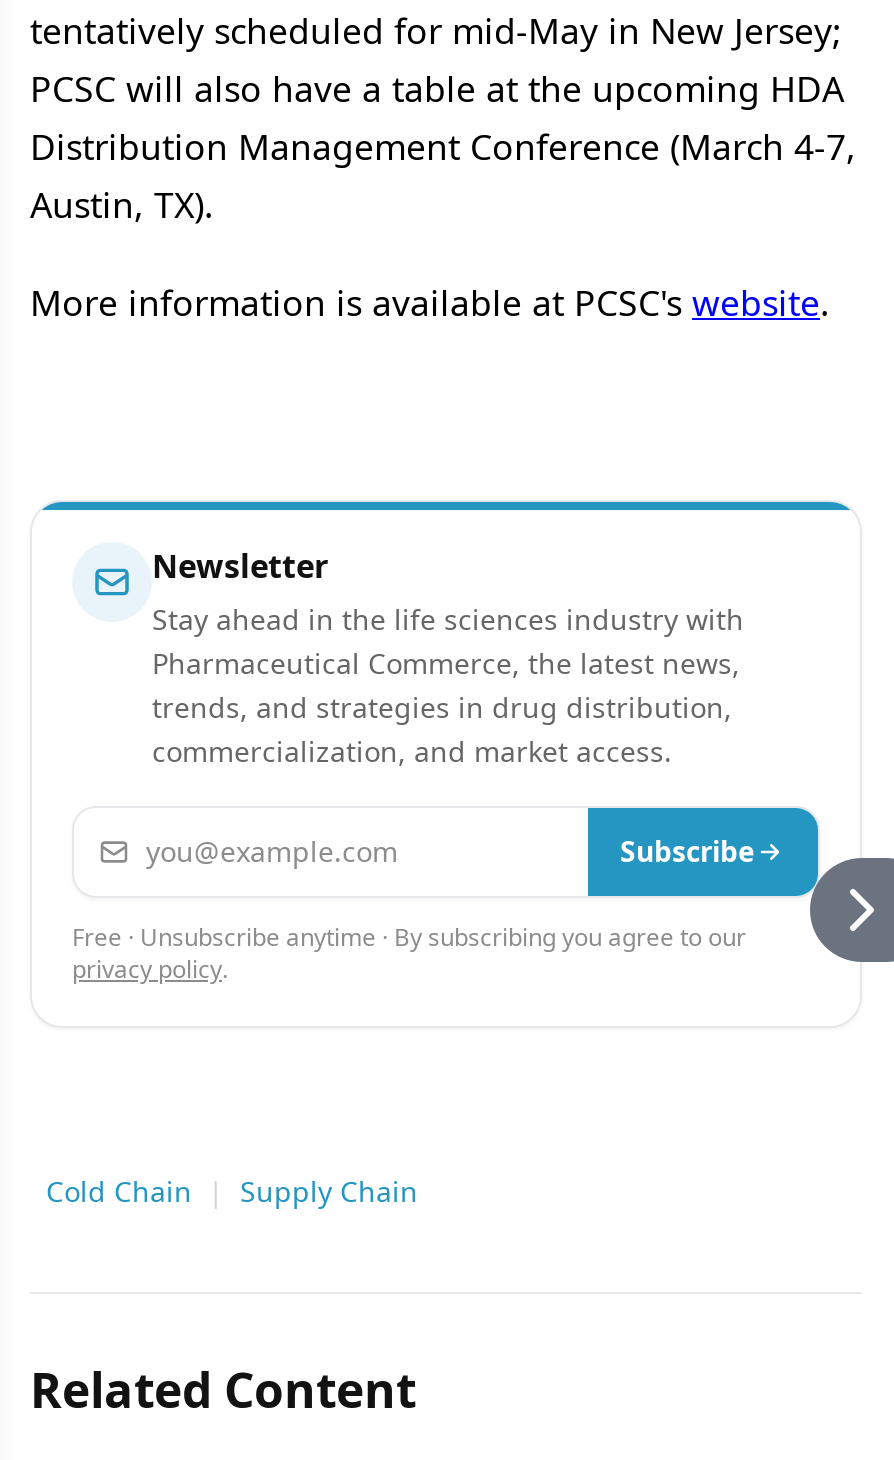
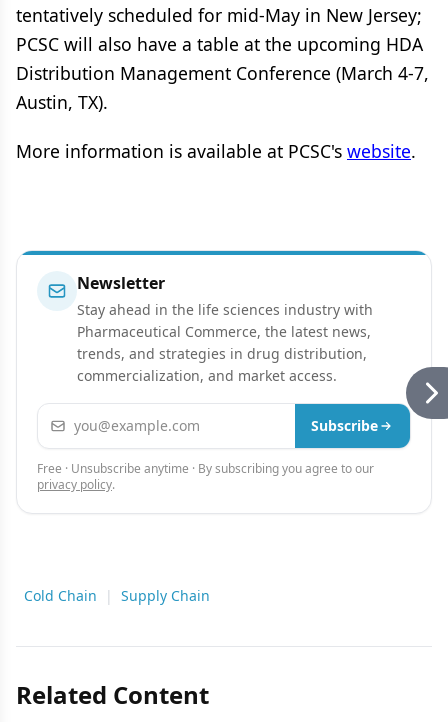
+ [image]

- [image]
